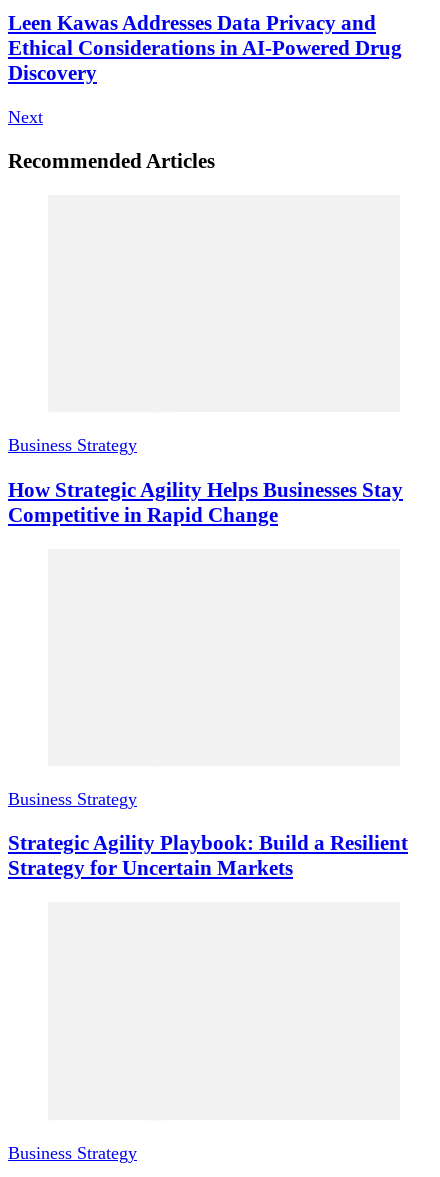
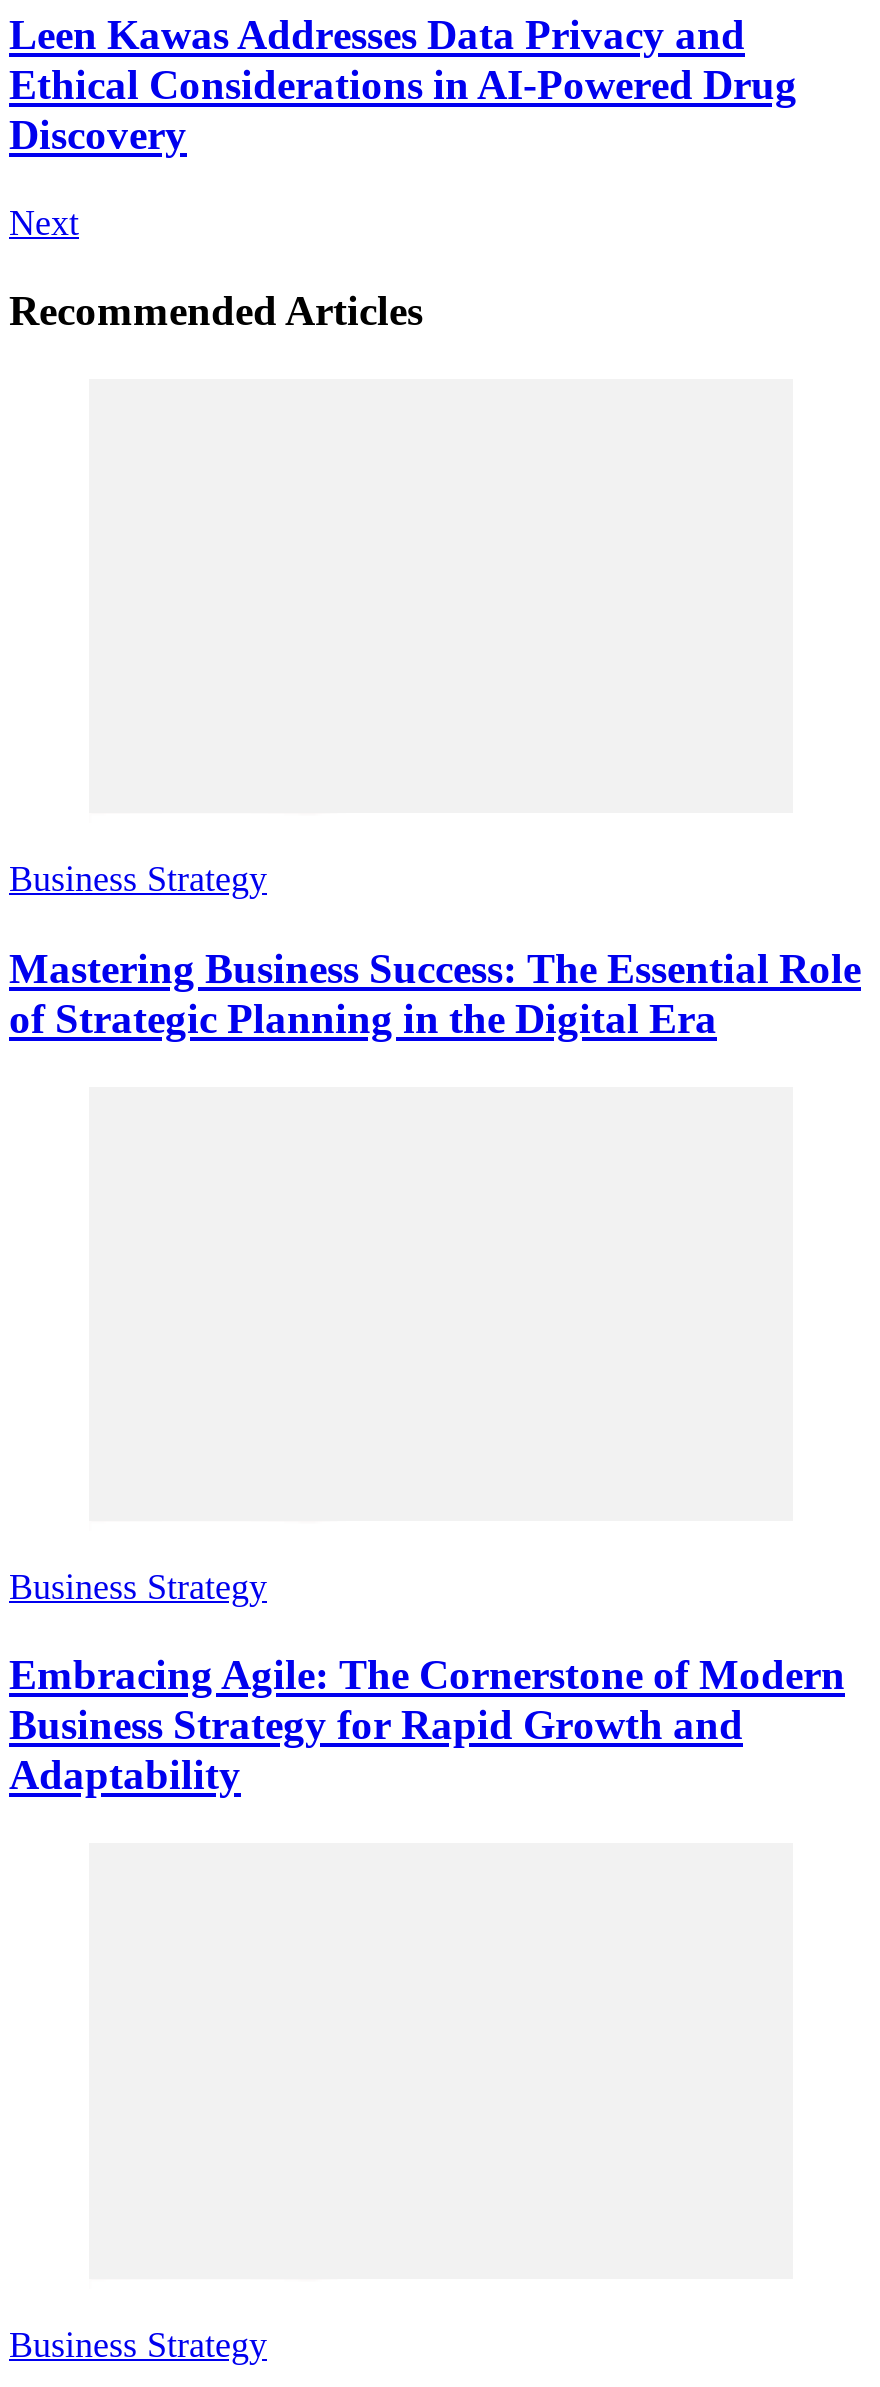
- How Strategic Agility Helps Businesses Stay
- Competitive in Rapid Change
+ Mastering Business Success: The Essential Role
+ of Strategic Planning in the Digital Era

- Strategic Agility Playbook: Build a Resilient
- Strategy for Uncertain Markets
+ Embracing Agile: The Cornerstone of Modern
+ Business Strategy for Rapid Growth and
+ Adaptability
